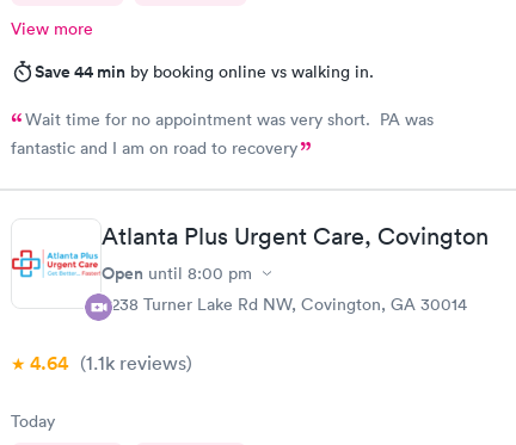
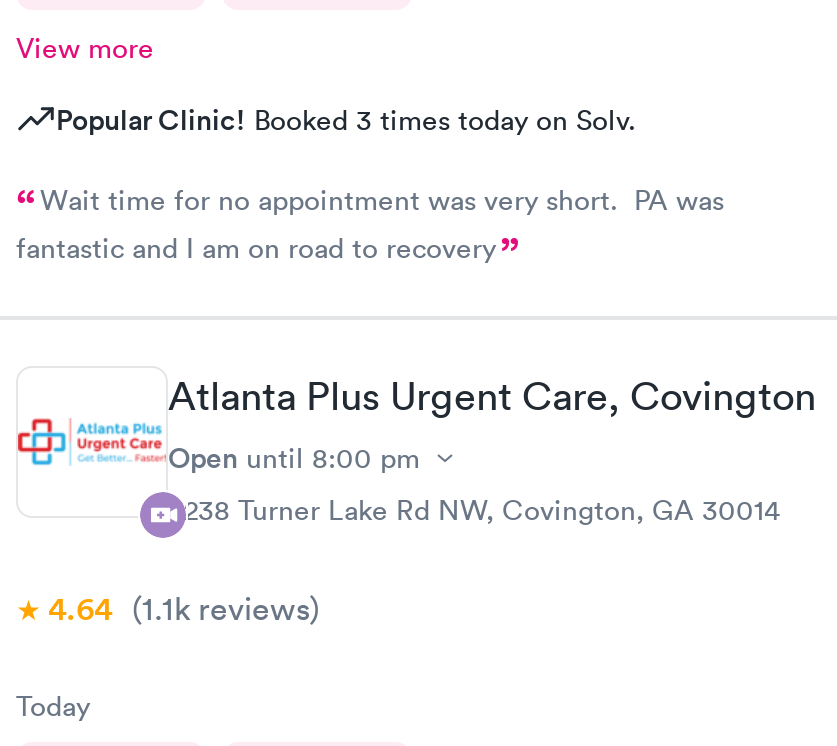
- Save 44 min by booking online vs walking in.
+ Popular Clinic! Booked 3 times today on Solv.
